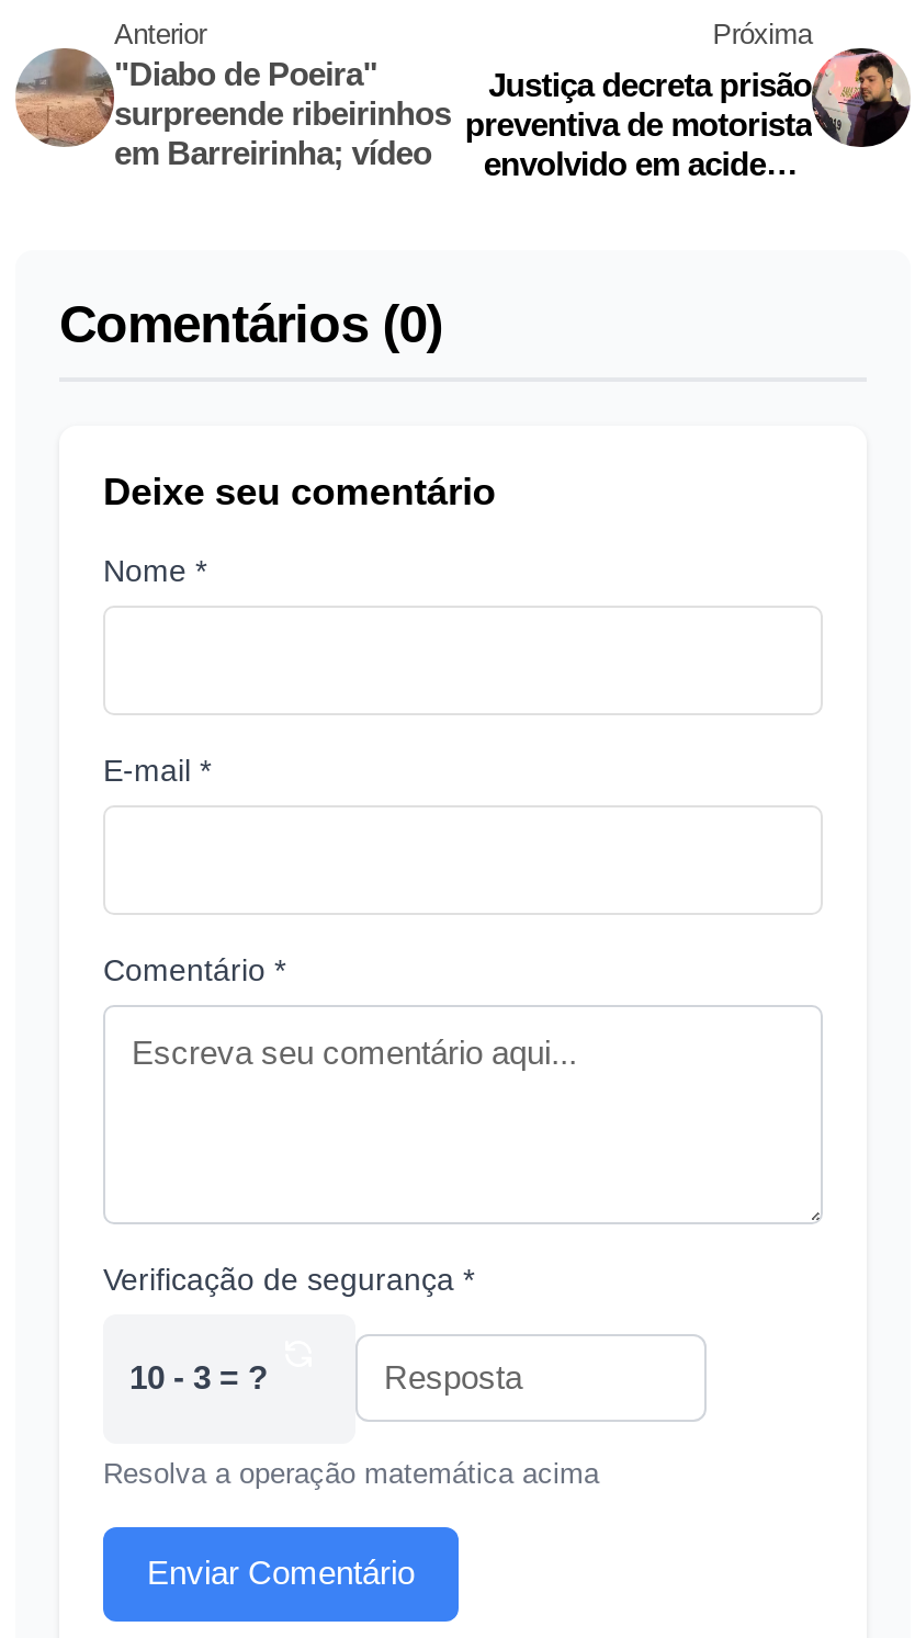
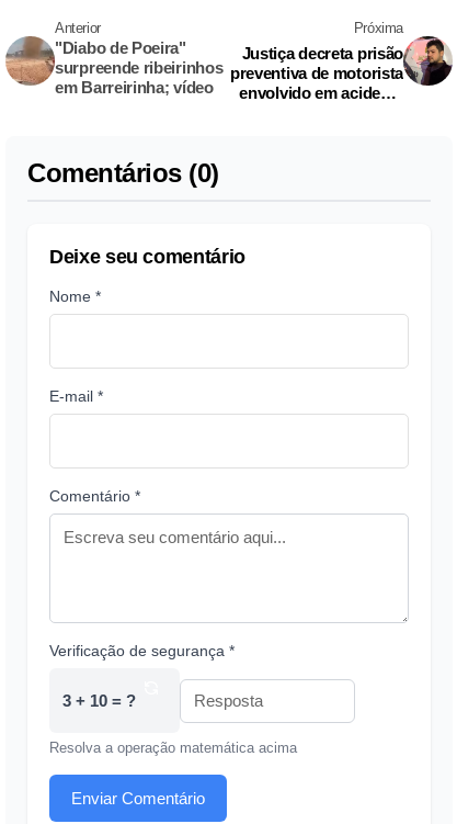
- 10 - 3 = ?
+ 3 + 10 = ?
